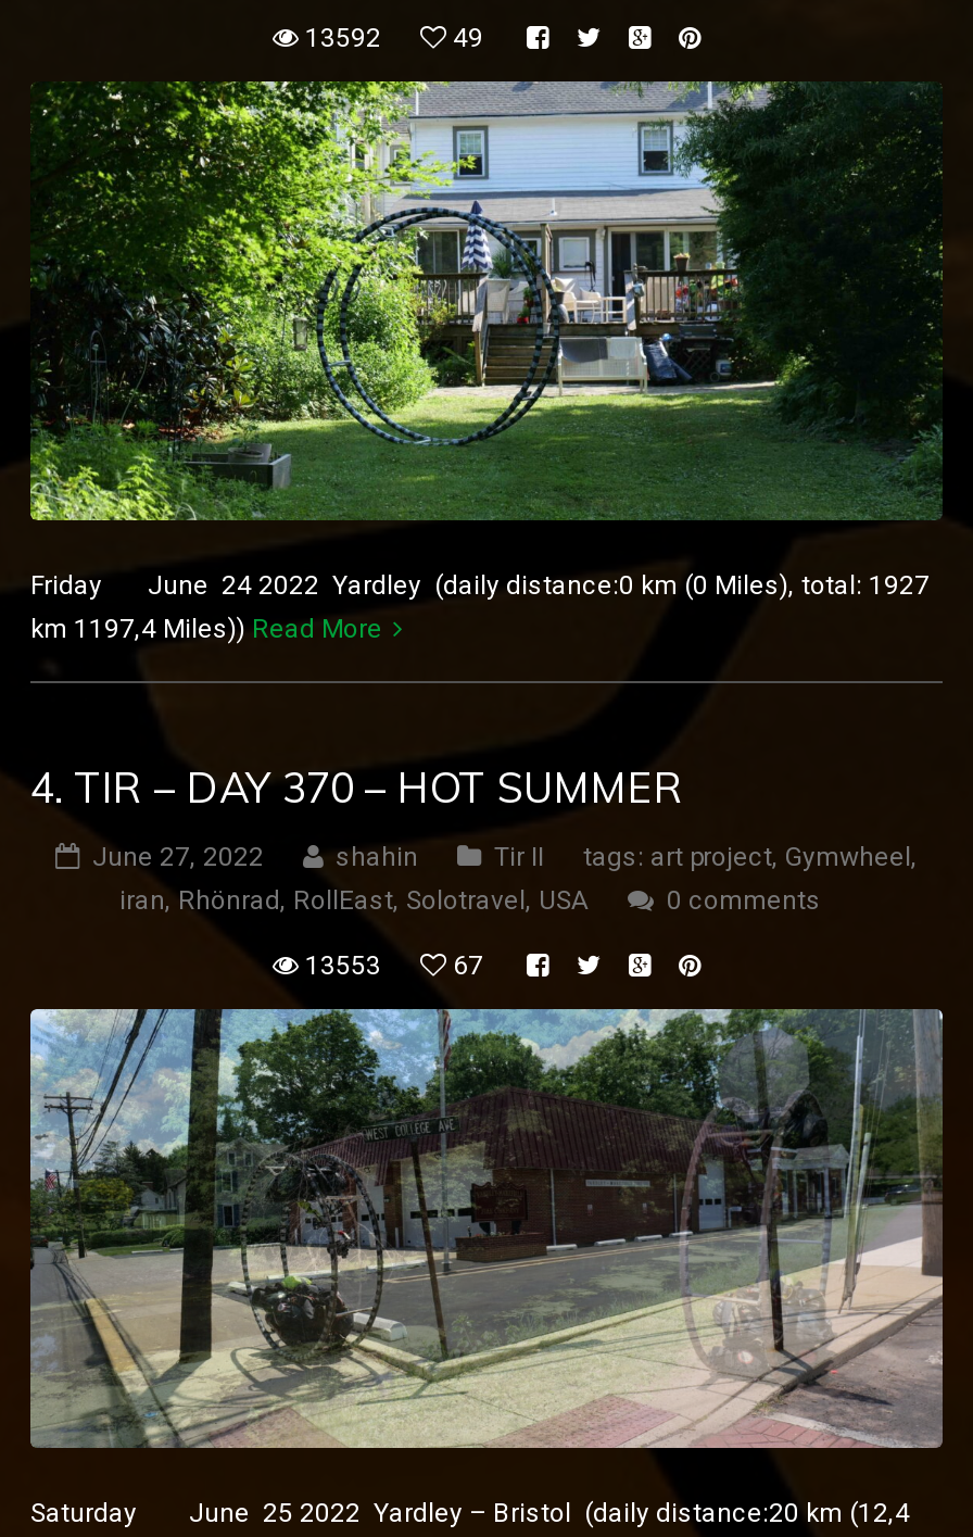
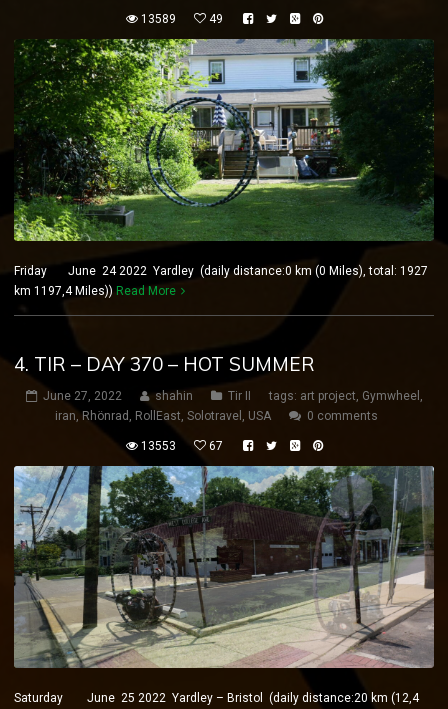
- 13592
+ 13589
